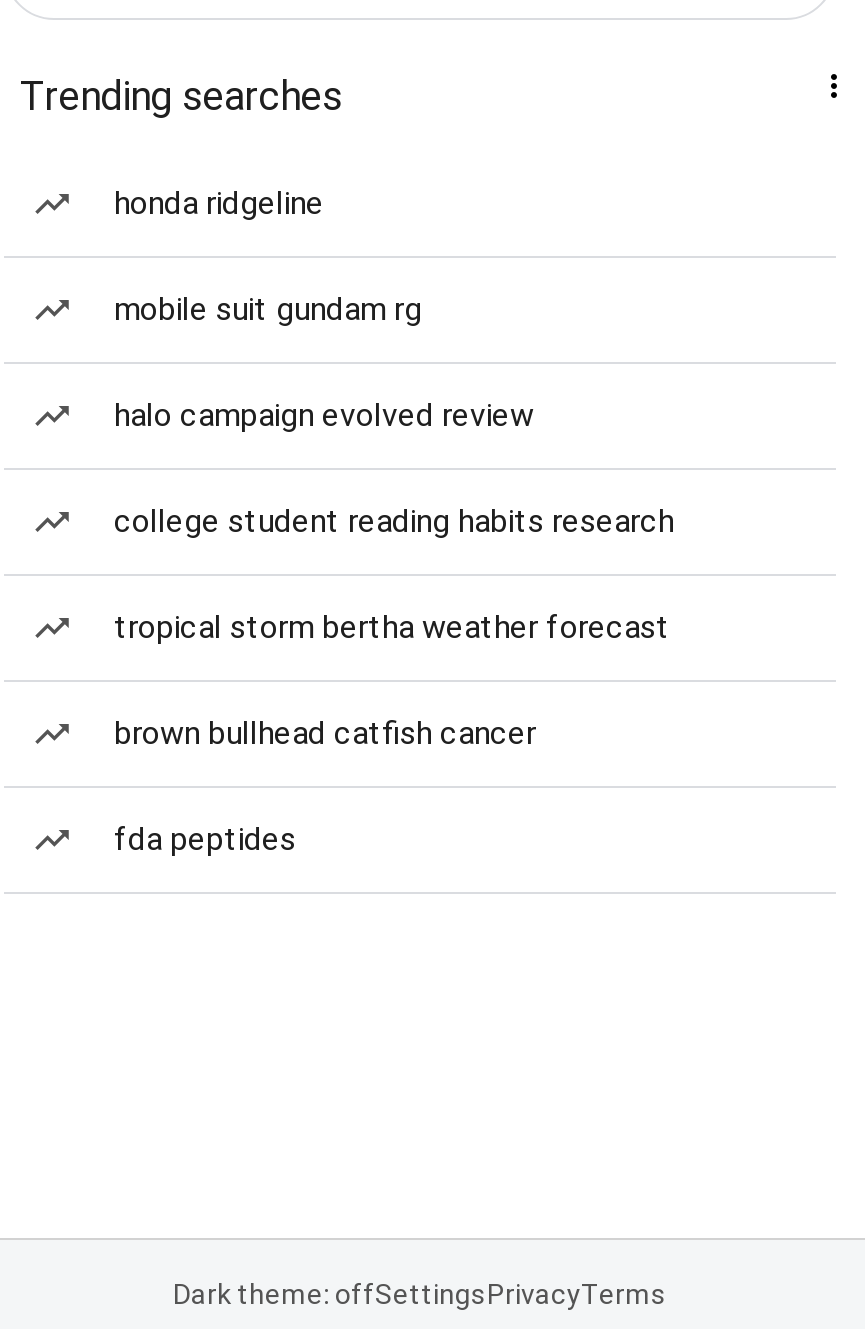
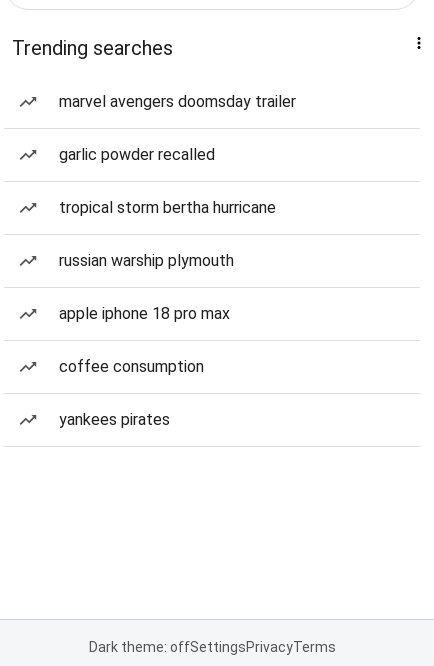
- honda ridgeline
+ marvel avengers doomsday trailer

- mobile suit gundam rg
+ garlic powder recalled

- halo campaign evolved review
+ tropical storm bertha hurricane

- college student reading habits research
+ russian warship plymouth

- tropical storm bertha weather forecast
+ apple iphone 18 pro max

- brown bullhead catfish cancer
+ coffee consumption

- fda peptides
+ yankees pirates
